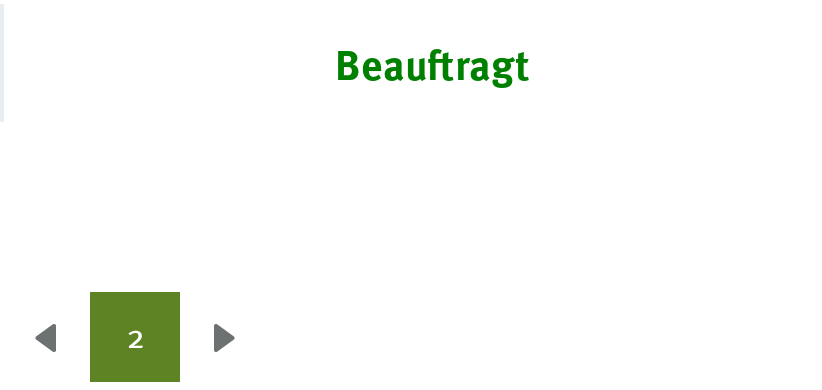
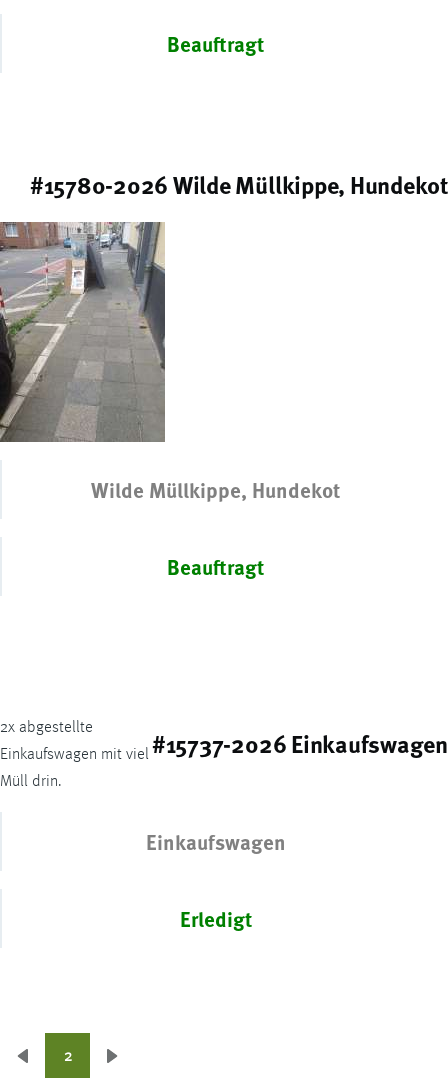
+ #15737-2026 Einkaufswagen
+ 2x abgestellte
+ Einkaufswagen mit viel
+ Müll drin.
+ Einkaufswagen
+ Erledigt

+ [image]
+ Wilde Müllkippe, Hundekot
+ Beauftragt

+ #15780-2026 Wilde Müllkippe, Hundekot
